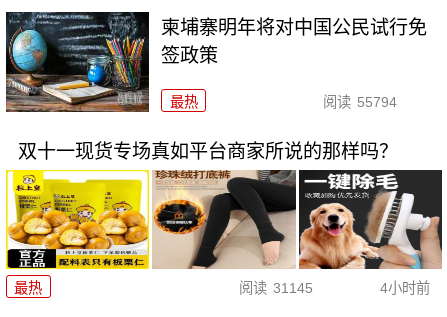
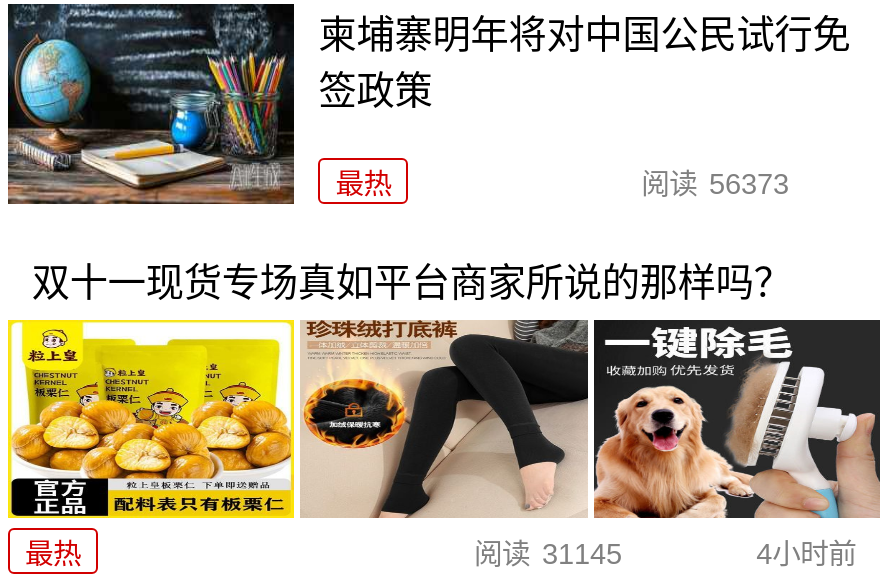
- 阅读 55794
+ 阅读 56373
